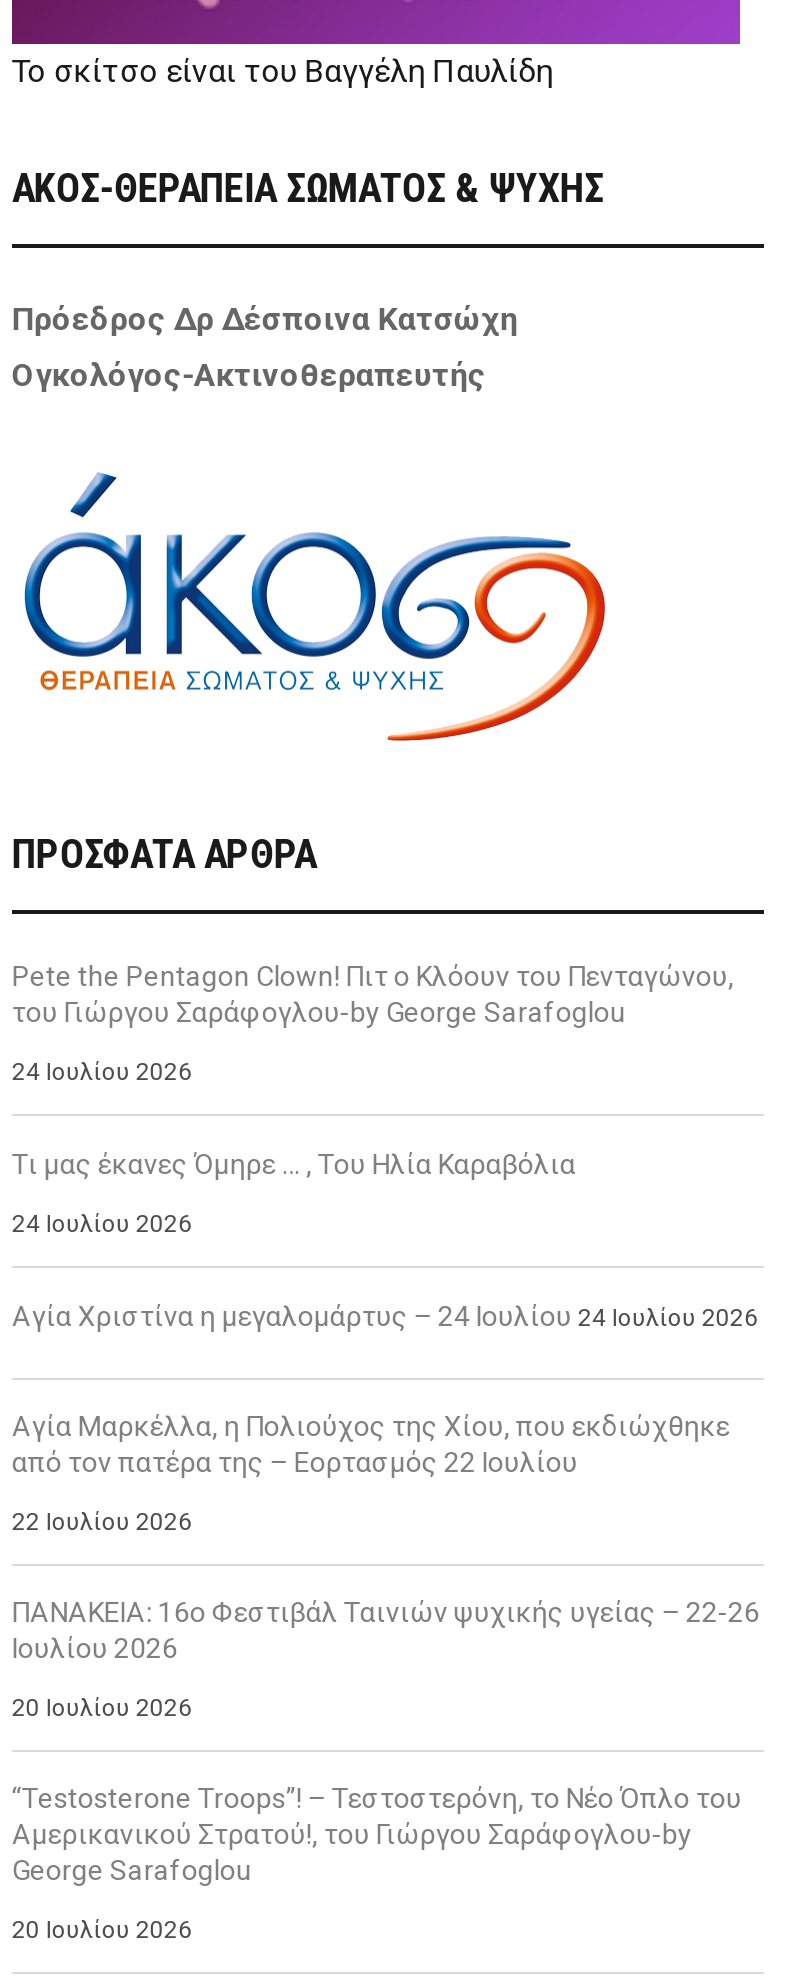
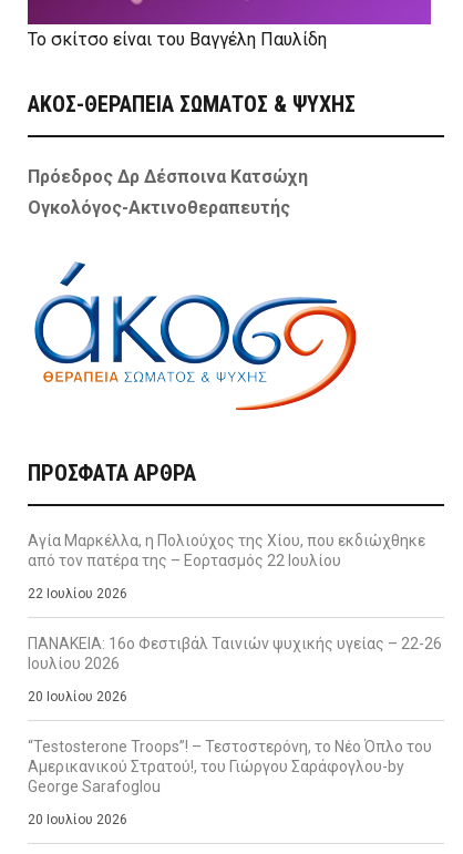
- Pete the Pentagon Clown! Πιτ ο Κλόουν του Πενταγώνου,
- του Γιώργου Σαράφογλου-by George Sarafoglou
- 24 Ιουλίου 2026
- Τι μας έκανες Όμηρε … , Του Ηλία Καραβόλια
- 24 Ιουλίου 2026
- Αγία Χριστίνα η μεγαλομάρτυς – 24 Ιουλίου 24 Ιουλίου 2026
